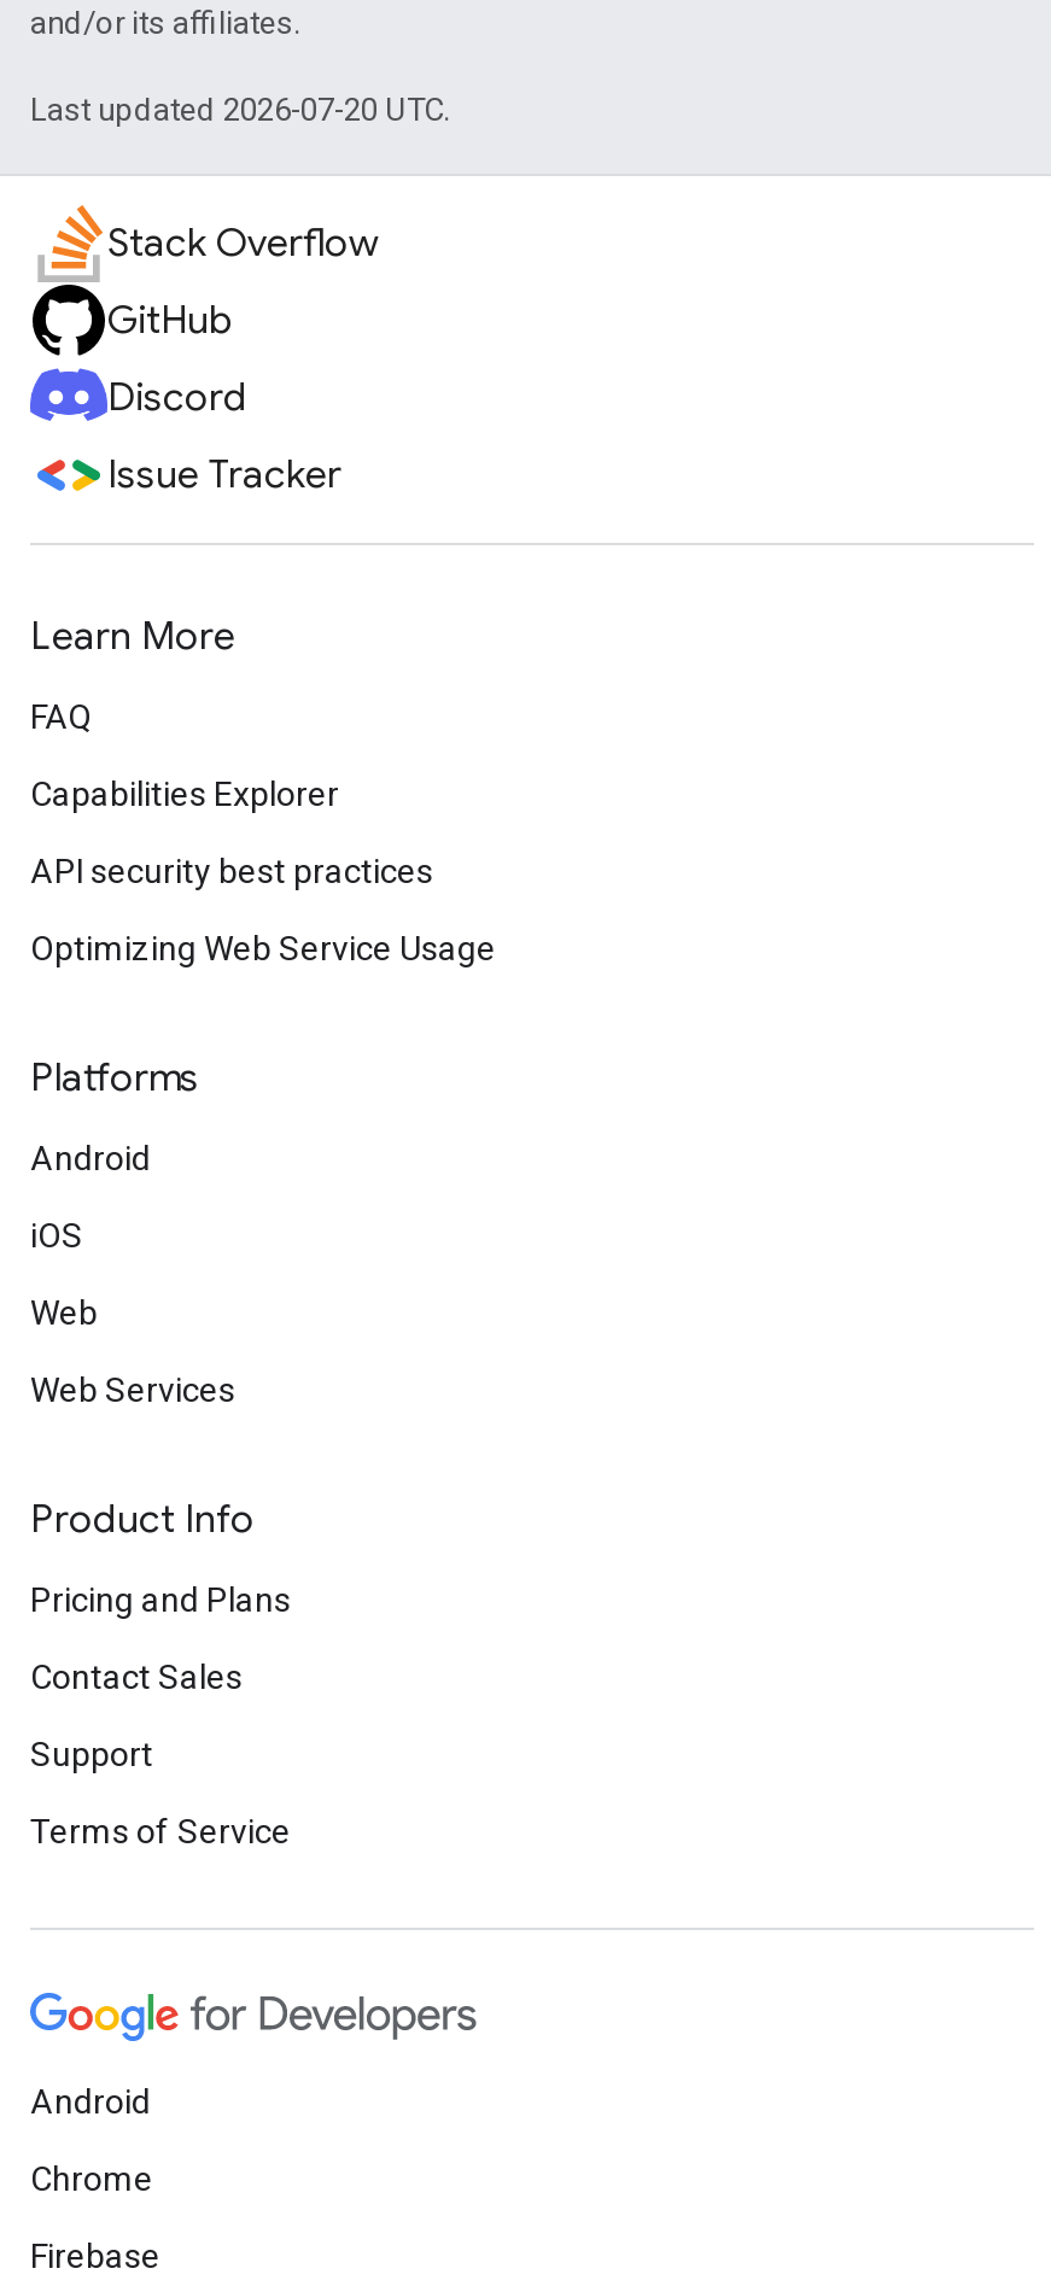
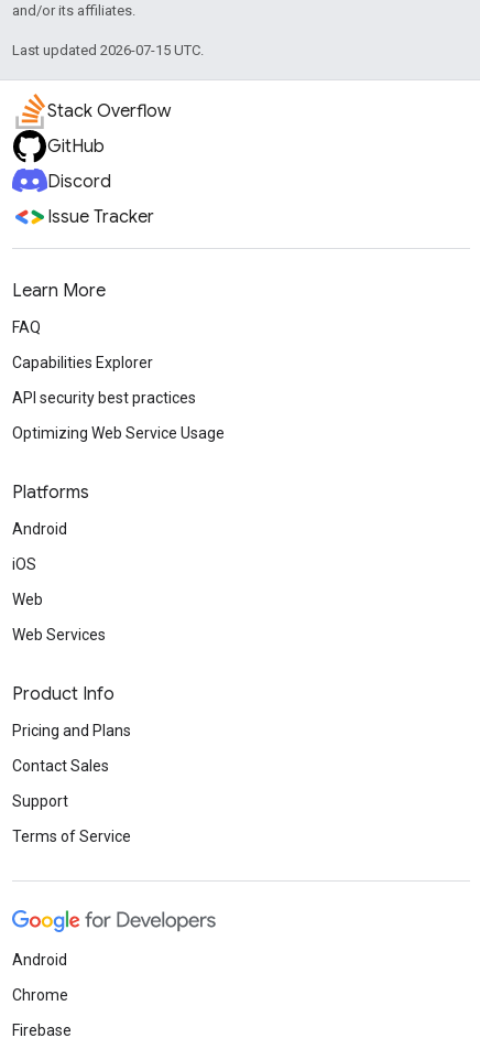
- Last updated 2026-07-20 UTC.
+ Last updated 2026-07-15 UTC.
